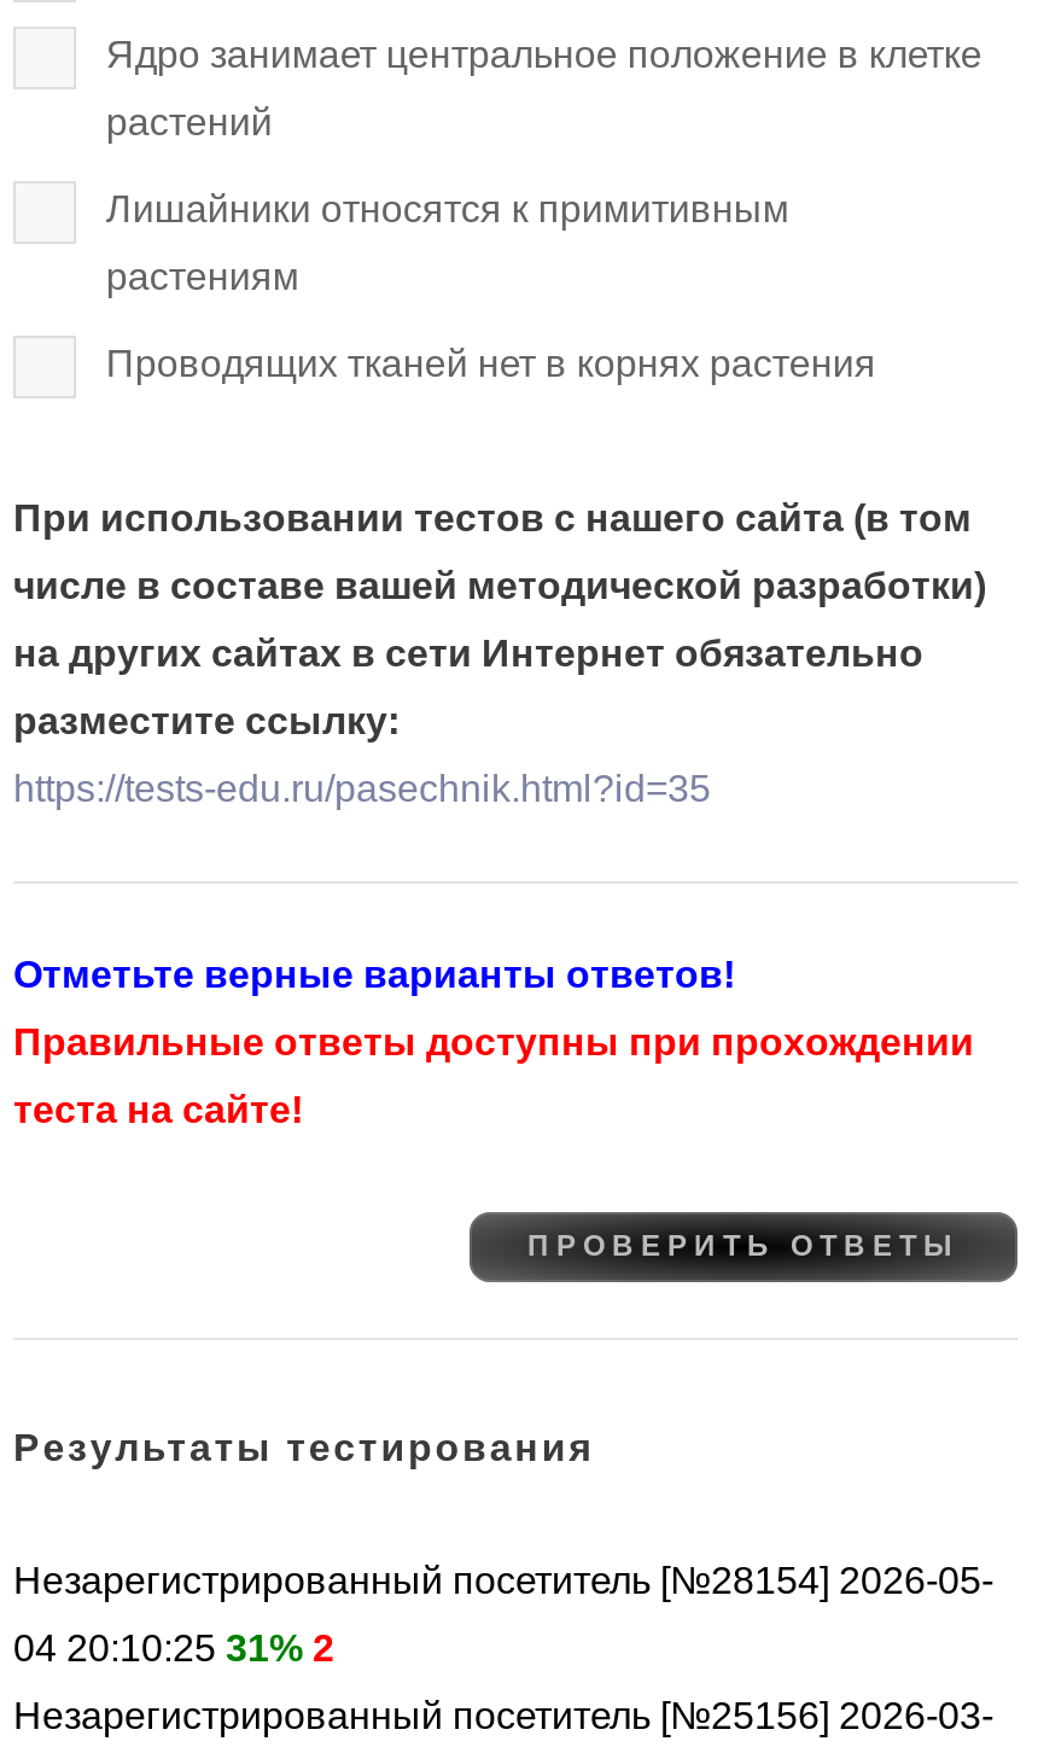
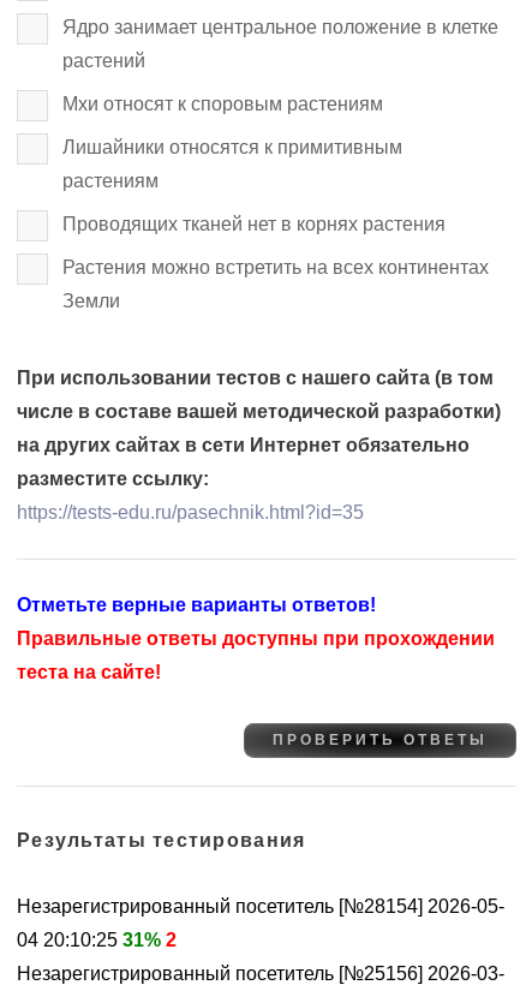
+ Мхи относят к споровым растениям

+ Растения можно встретить на всех континентах
+ Земли
